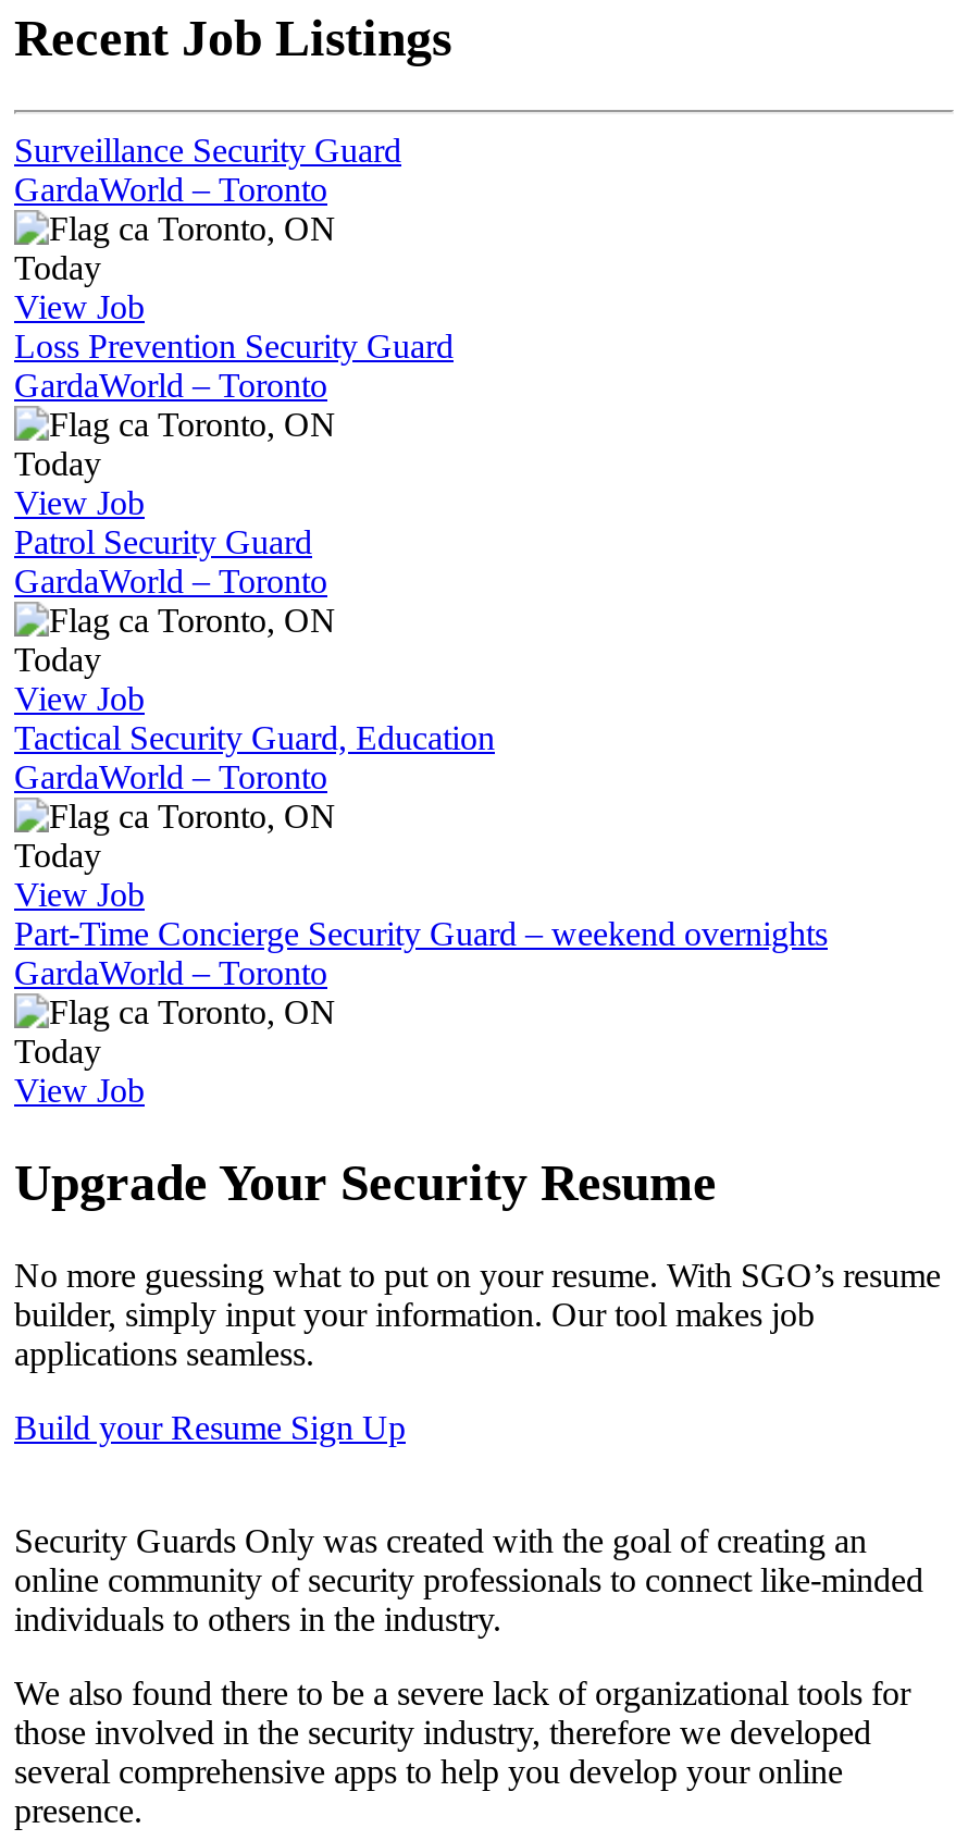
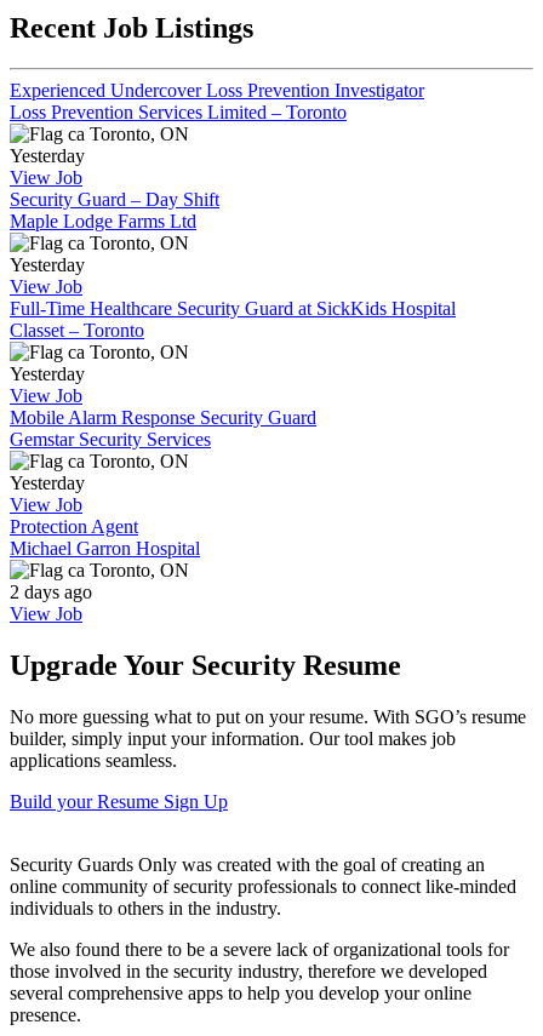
- Surveillance Security Guard
- GardaWorld – Toronto
+ Experienced Undercover Loss Prevention Investigator
+ Loss Prevention Services Limited – Toronto

- Today
+ Yesterday

- Loss Prevention Security Guard
- GardaWorld – Toronto
+ Security Guard – Day Shift
+ Maple Lodge Farms Ltd

- Today
+ Yesterday

- Patrol Security Guard
- GardaWorld – Toronto
+ Full-Time Healthcare Security Guard at SickKids Hospital
+ Classet – Toronto

- Today
+ Yesterday

- Tactical Security Guard, Education
- GardaWorld – Toronto
+ Mobile Alarm Response Security Guard
+ Gemstar Security Services

- Today
+ Yesterday

- Part-Time Concierge Security Guard – weekend overnights
- GardaWorld – Toronto
+ Protection Agent
+ Michael Garron Hospital

- Today
+ 2 days ago
